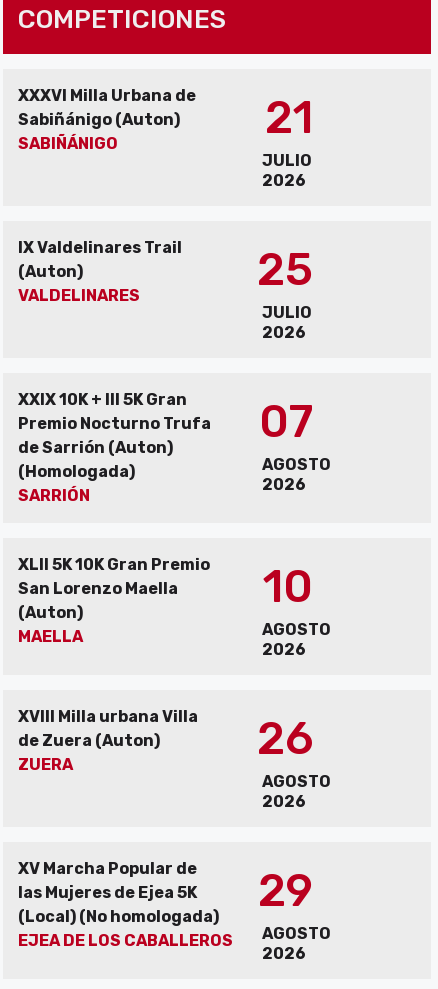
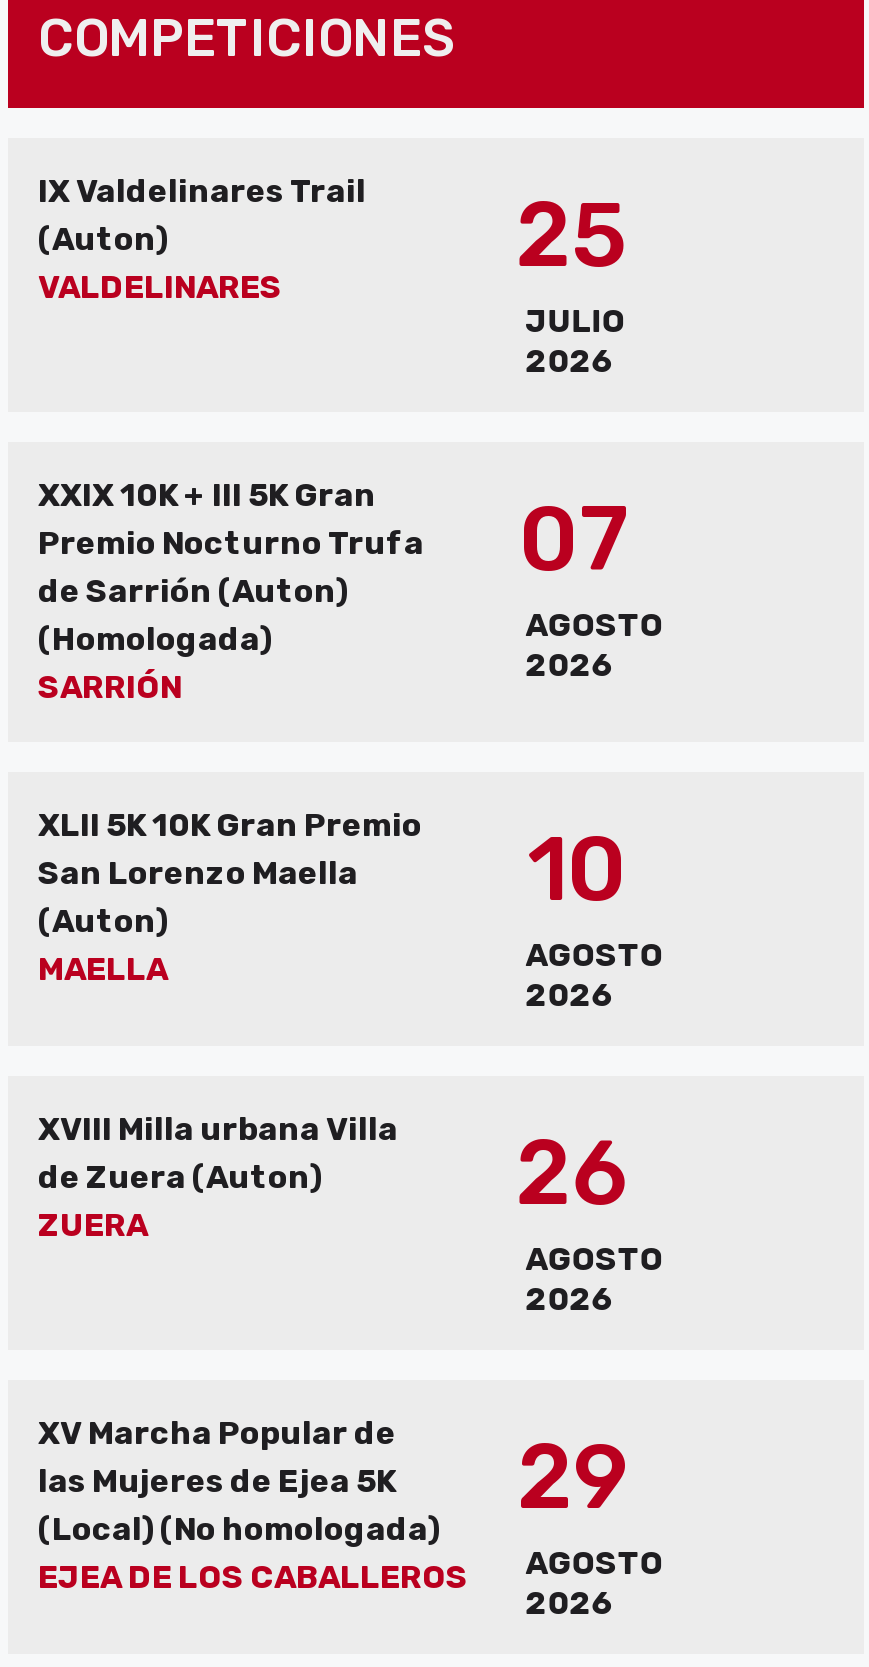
- XXXVI Milla Urbana de
- Sabiñánigo (Auton)
- SABIÑÁNIGO
- 21
- JULIO
- 2026
